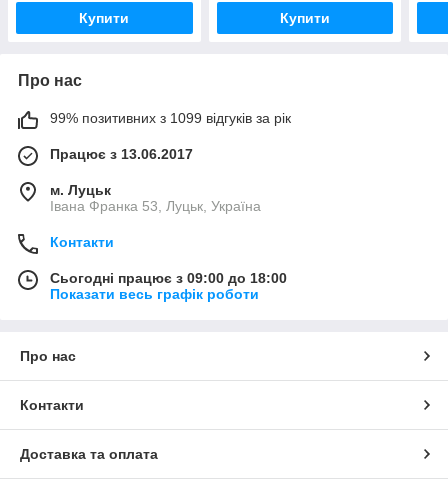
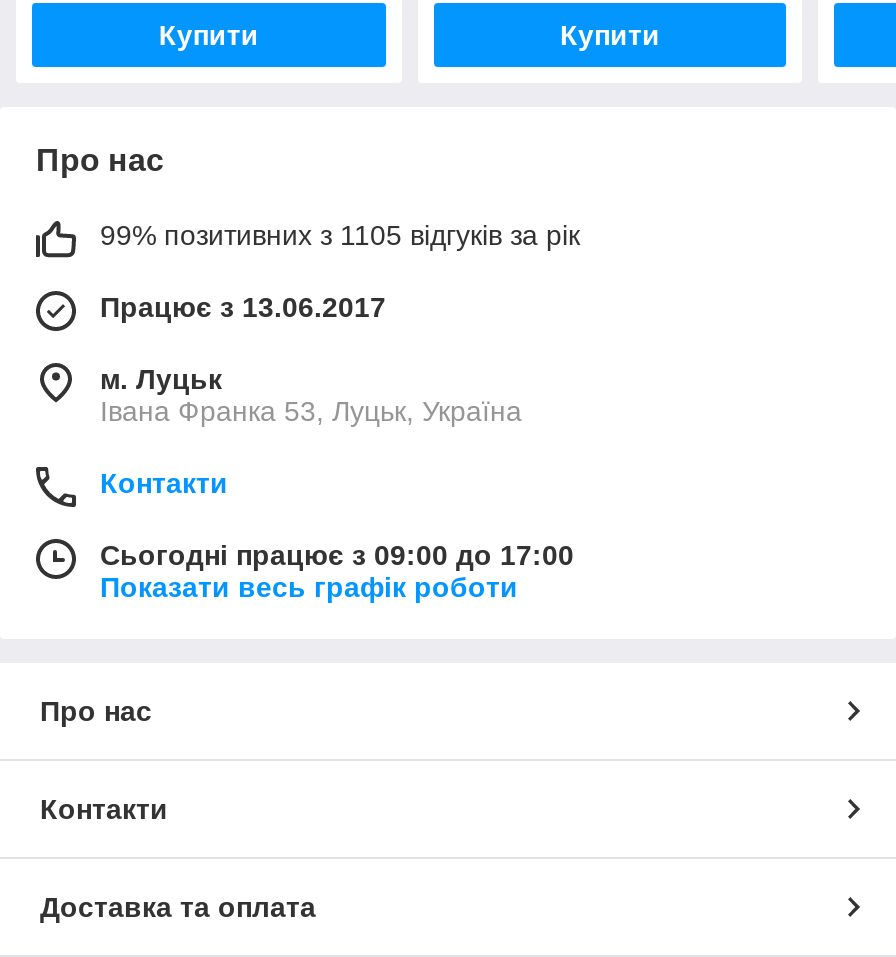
- 99% позитивних з 1099 відгуків за рік
+ 99% позитивних з 1105 відгуків за рік

- Сьогодні працює з 09:00 до 18:00
+ Сьогодні працює з 09:00 до 17:00
